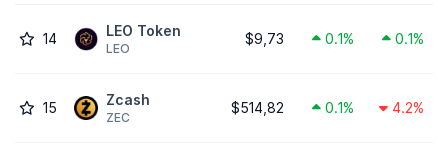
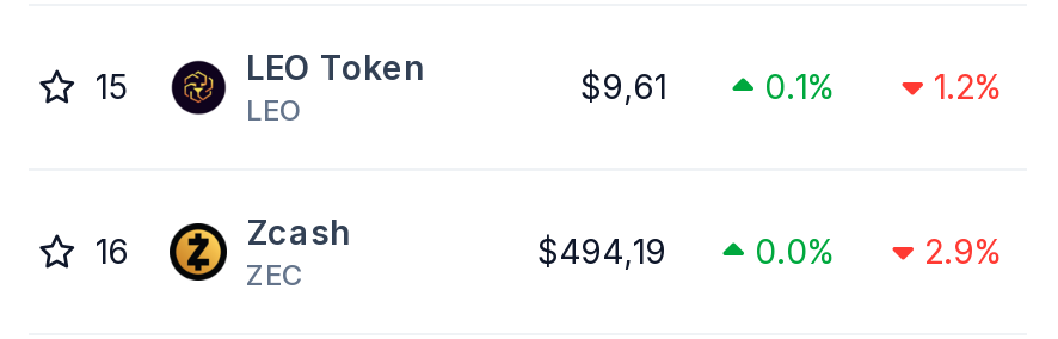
- 14
+ 15

- $9,73
+ $9,61

- 0.1%
+ 1.2%

- 15
+ 16

- $514,82
+ $494,19

- 0.1%
+ 0.0%

- 4.2%
+ 2.9%
